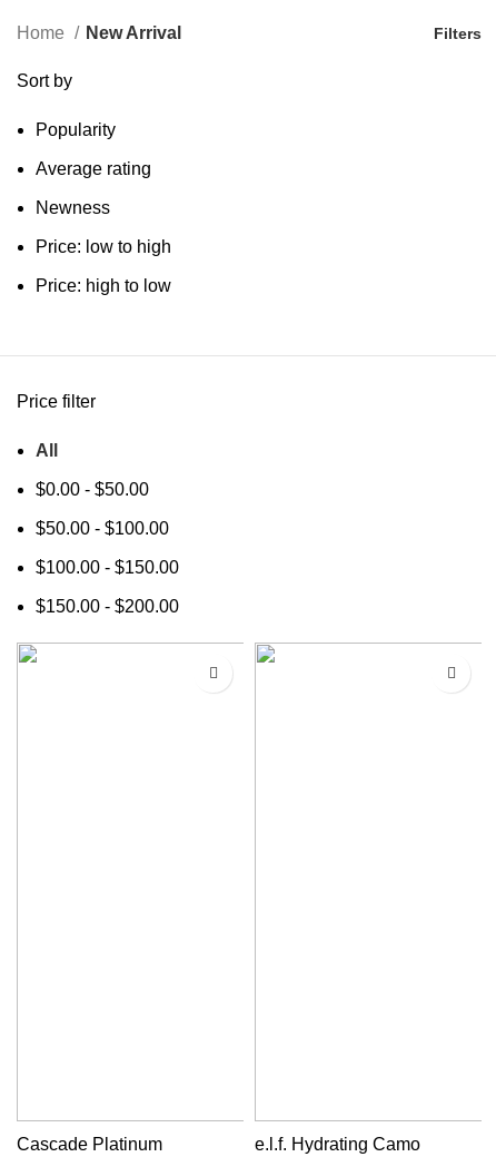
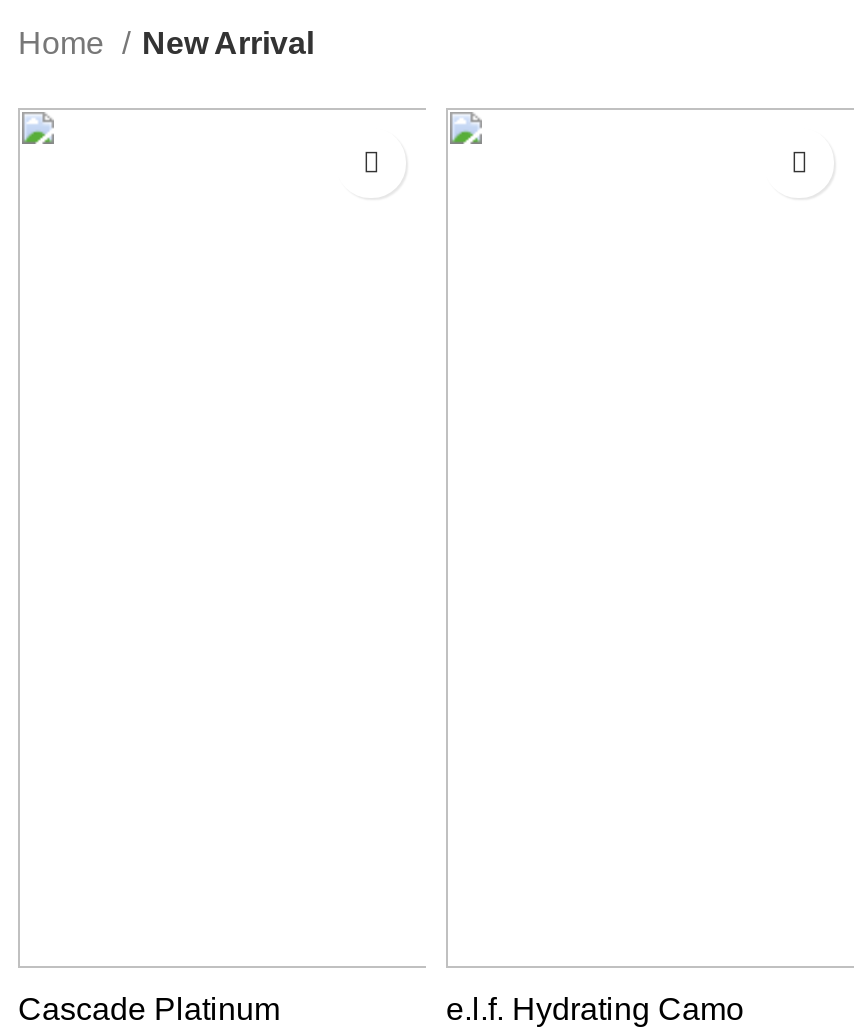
- Filters
- Sort by
- Popularity
- Average rating
- Newness
- Price: low to high
- Price: high to low

- Price filter
- All
- $0.00 - $50.00
- $50.00 - $100.00
- $100.00 - $150.00
- $150.00 - $200.00
